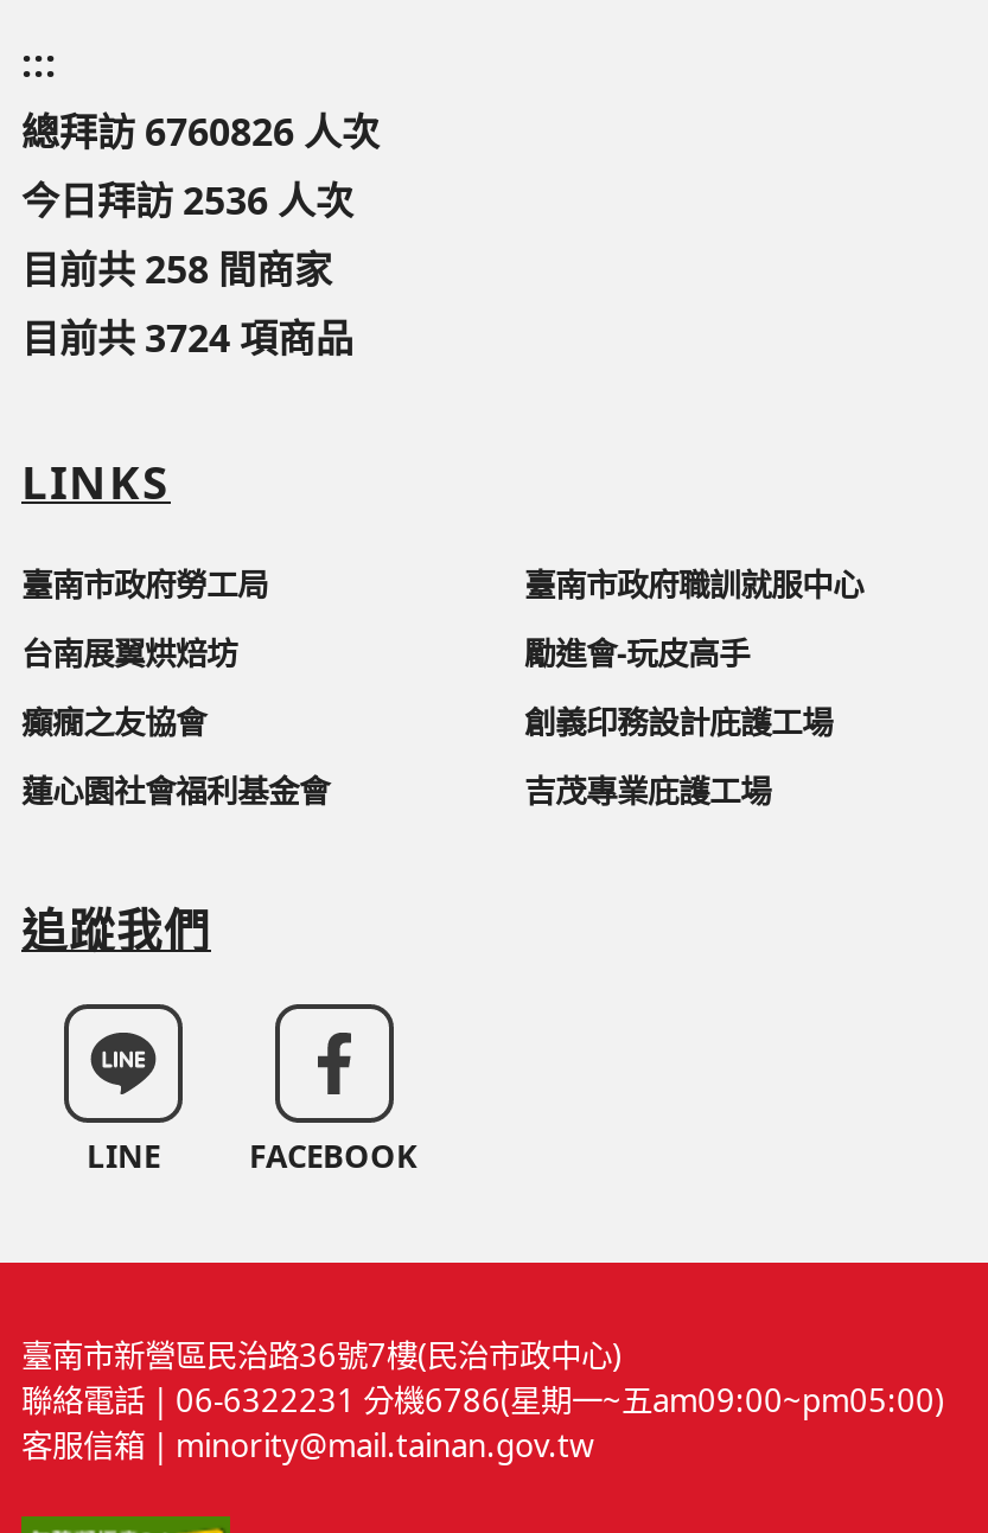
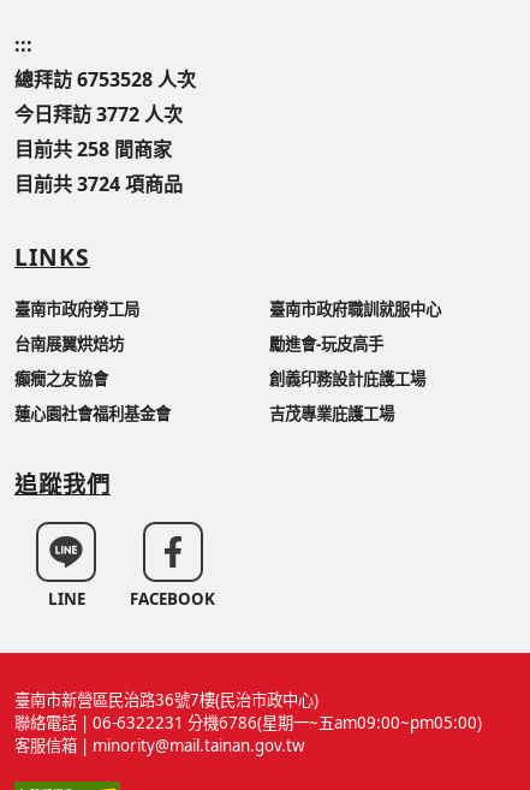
- 總拜訪 6760826 人次
+ 總拜訪 6753528 人次

- 今日拜訪 2536 人次
+ 今日拜訪 3772 人次
